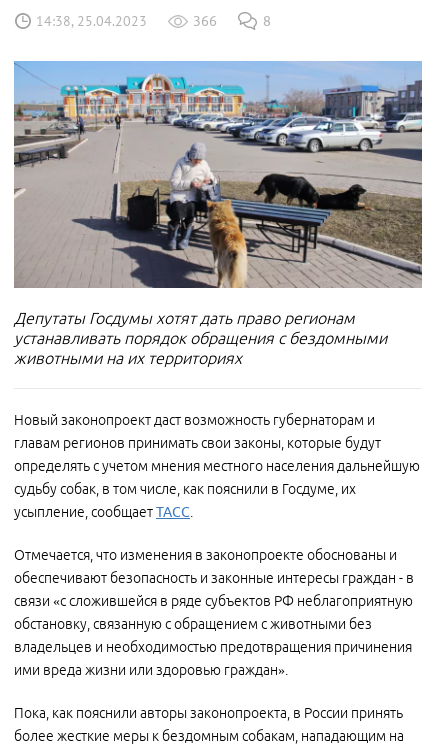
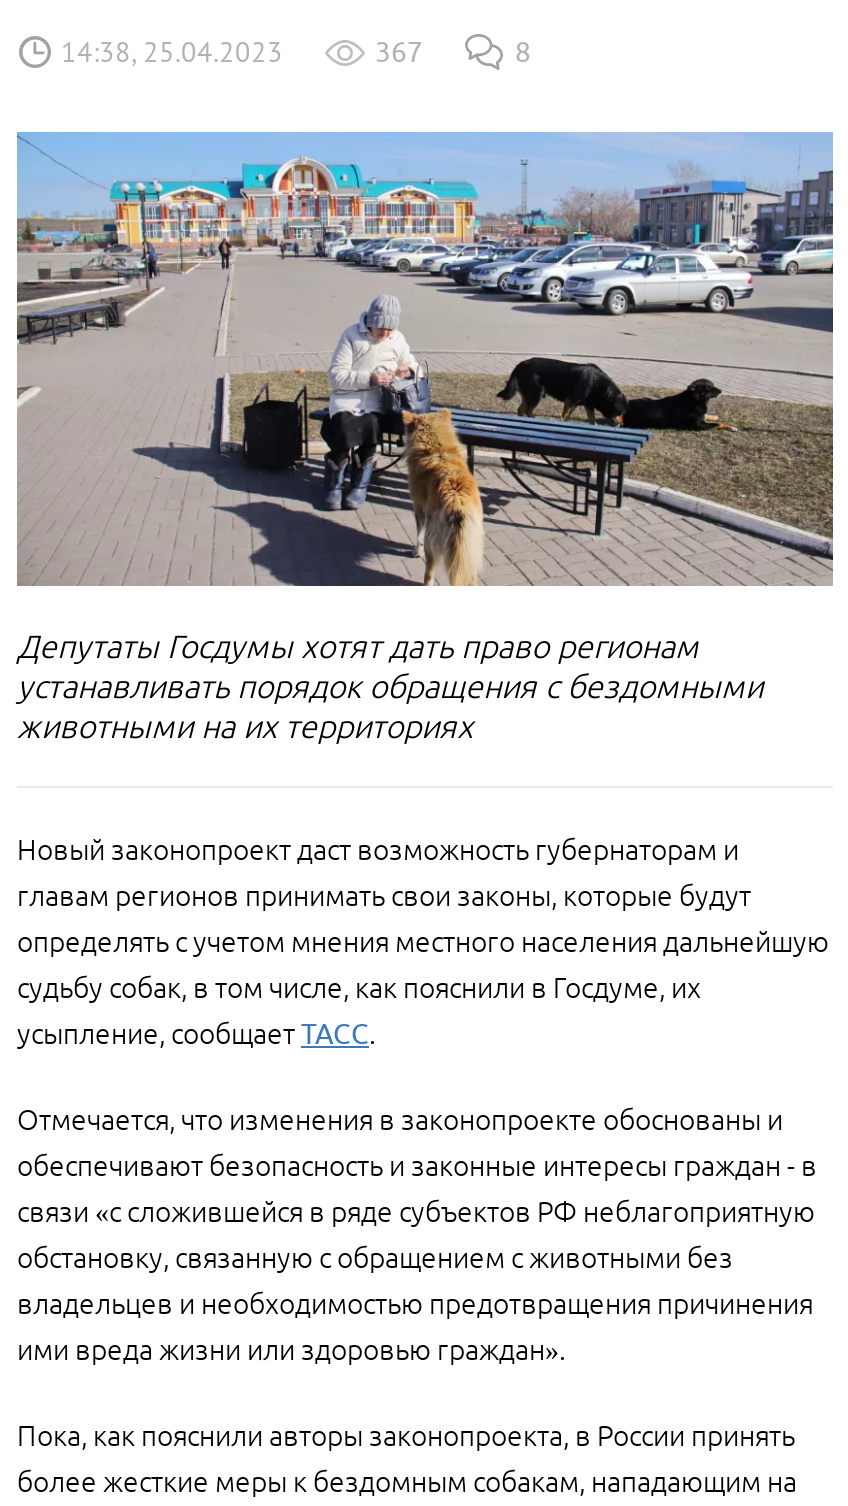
- 366
+ 367
